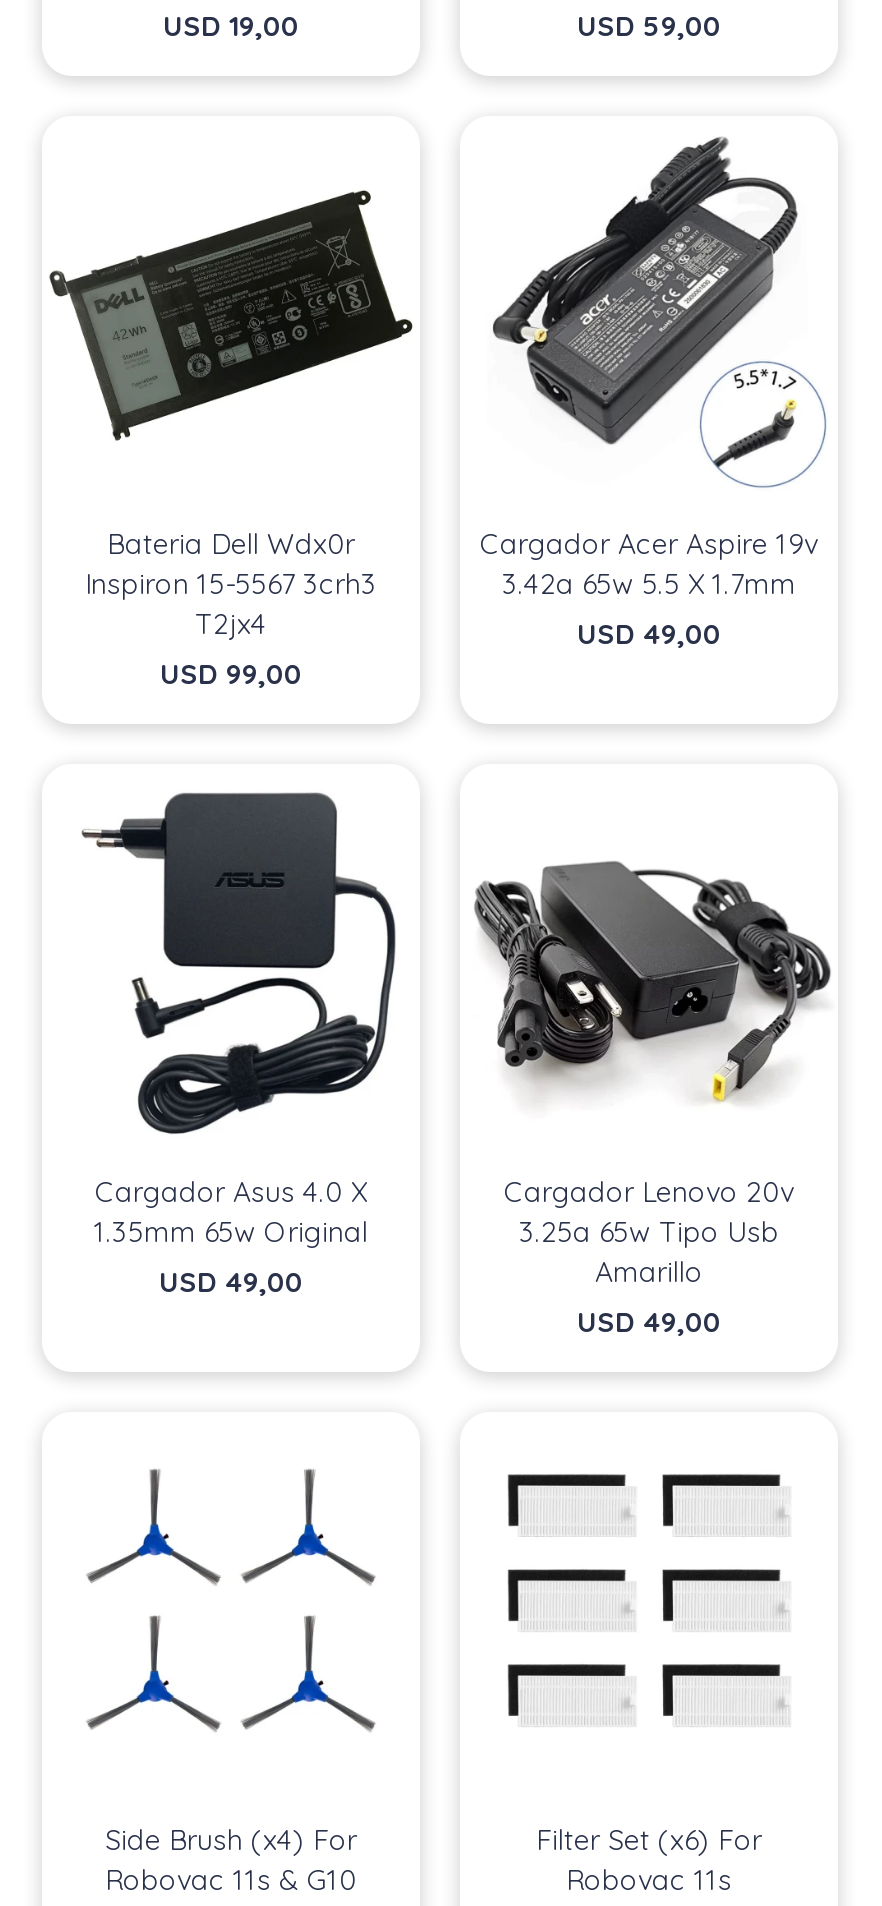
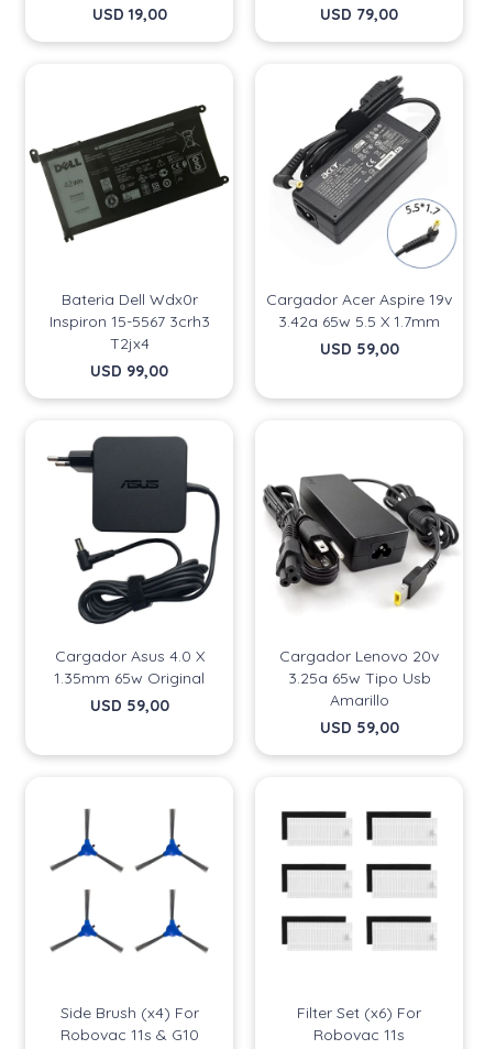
- USD 59,00
+ USD 79,00

- USD 49,00
+ USD 59,00

- USD 49,00
+ USD 59,00

- USD 49,00
+ USD 59,00
